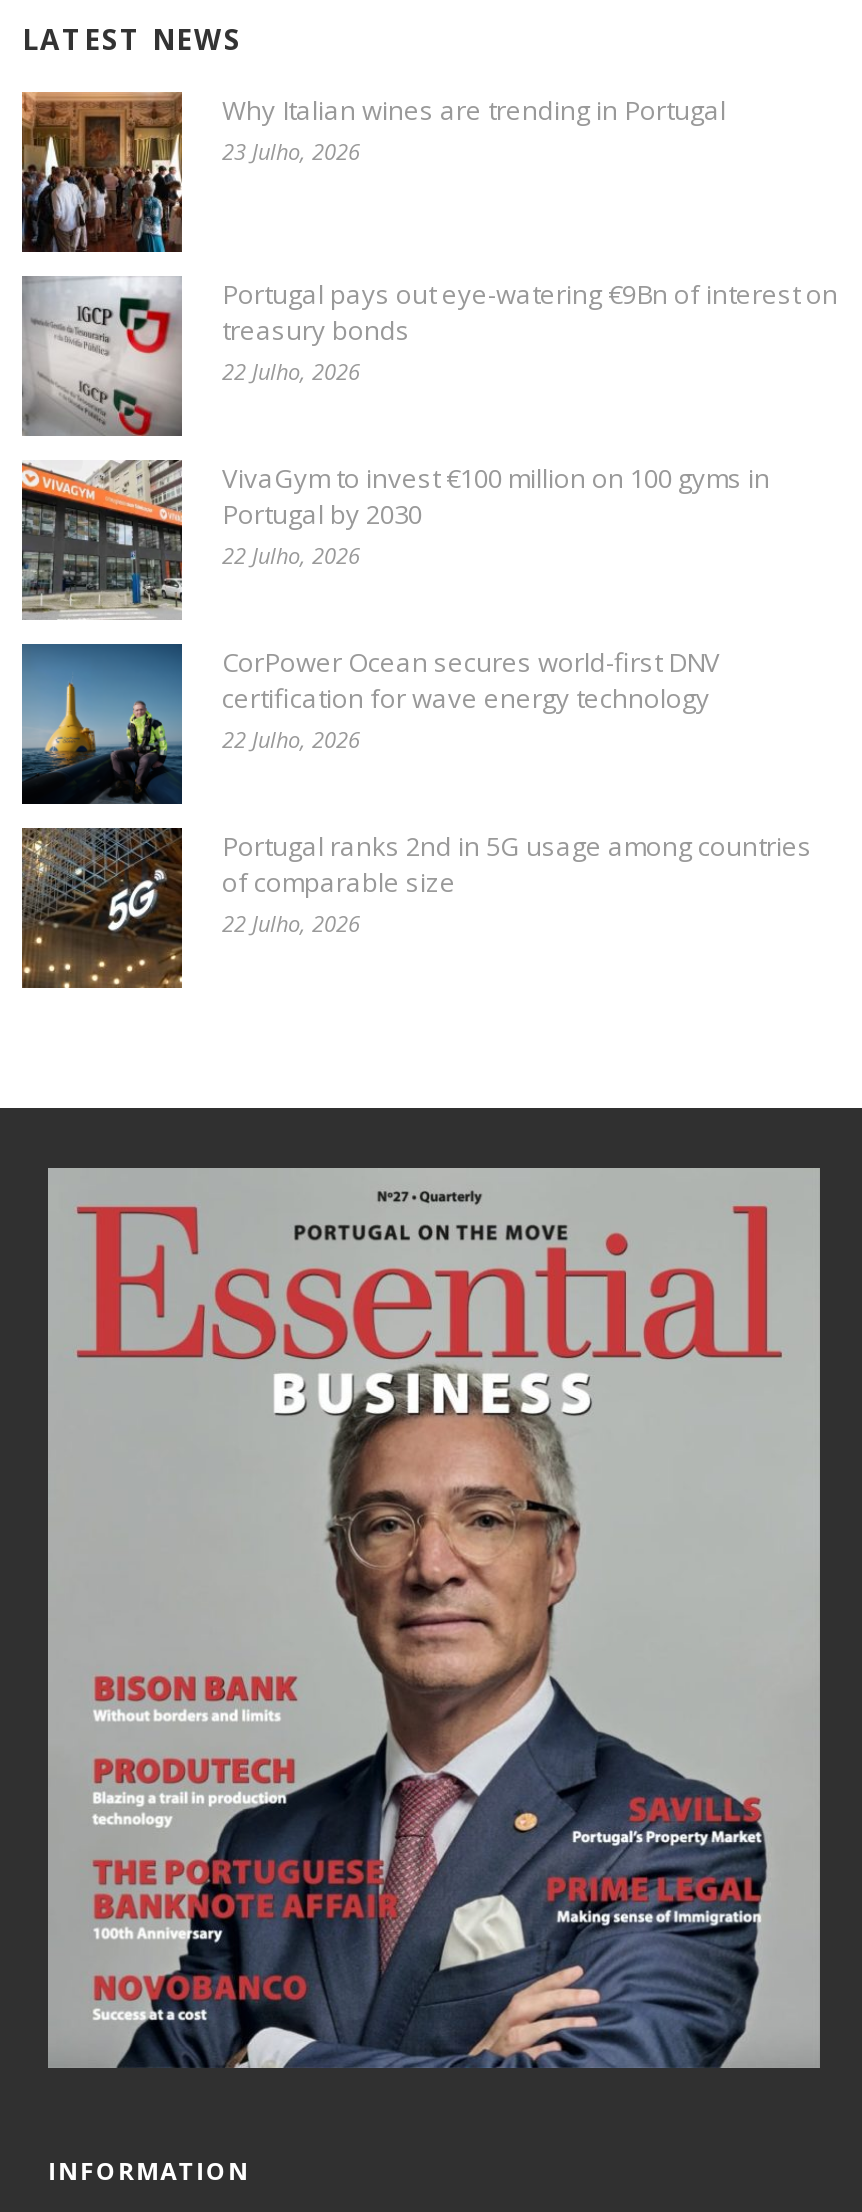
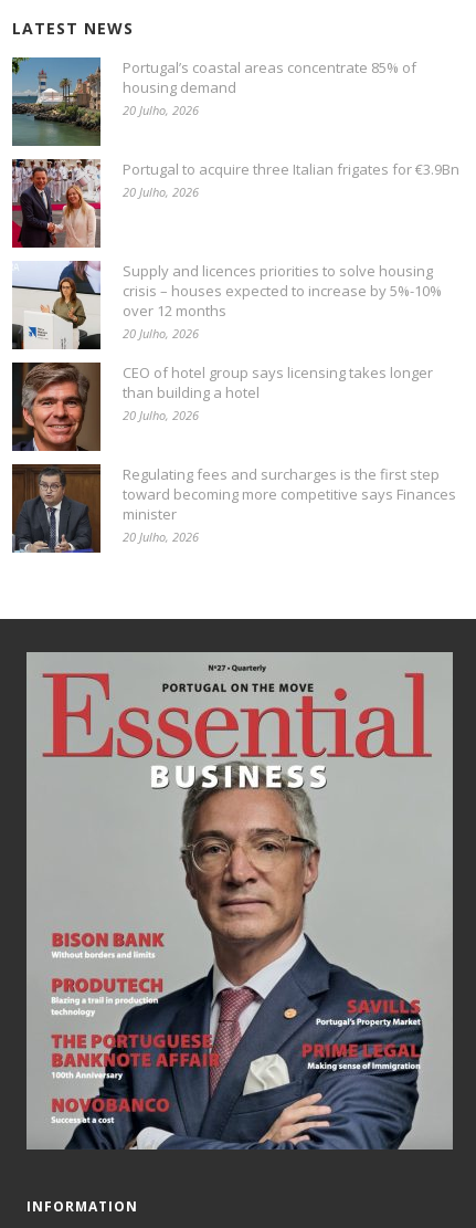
- [image]
- Why Italian wines are trending in Portugal
- 23 Julho, 2026
+ [image]
+ Portugal’s coastal areas concentrate 85% of
+ housing demand
+ 20 Julho, 2026

- [image]
- Portugal pays out eye-watering €9Bn of interest on
- treasury bonds
- 22 Julho, 2026
+ [image]
+ Portugal to acquire three Italian frigates for €3.9Bn
+ 20 Julho, 2026

- [image]
- VivaGym to invest €100 million on 100 gyms in
- Portugal by 2030
- 22 Julho, 2026
+ [image]
+ Supply and licences priorities to solve housing
+ crisis – houses expected to increase by 5%-10%
+ over 12 months
+ 20 Julho, 2026

- [image]
- CorPower Ocean secures world-first DNV
- certification for wave energy technology
- 22 Julho, 2026
+ [image]
+ CEO of hotel group says licensing takes longer
+ than building a hotel
+ 20 Julho, 2026

- [image]
- Portugal ranks 2nd in 5G usage among countries
- of comparable size
- 22 Julho, 2026
+ [image]
+ Regulating fees and surcharges is the first step
+ toward becoming more competitive says Finances
+ minister
+ 20 Julho, 2026
